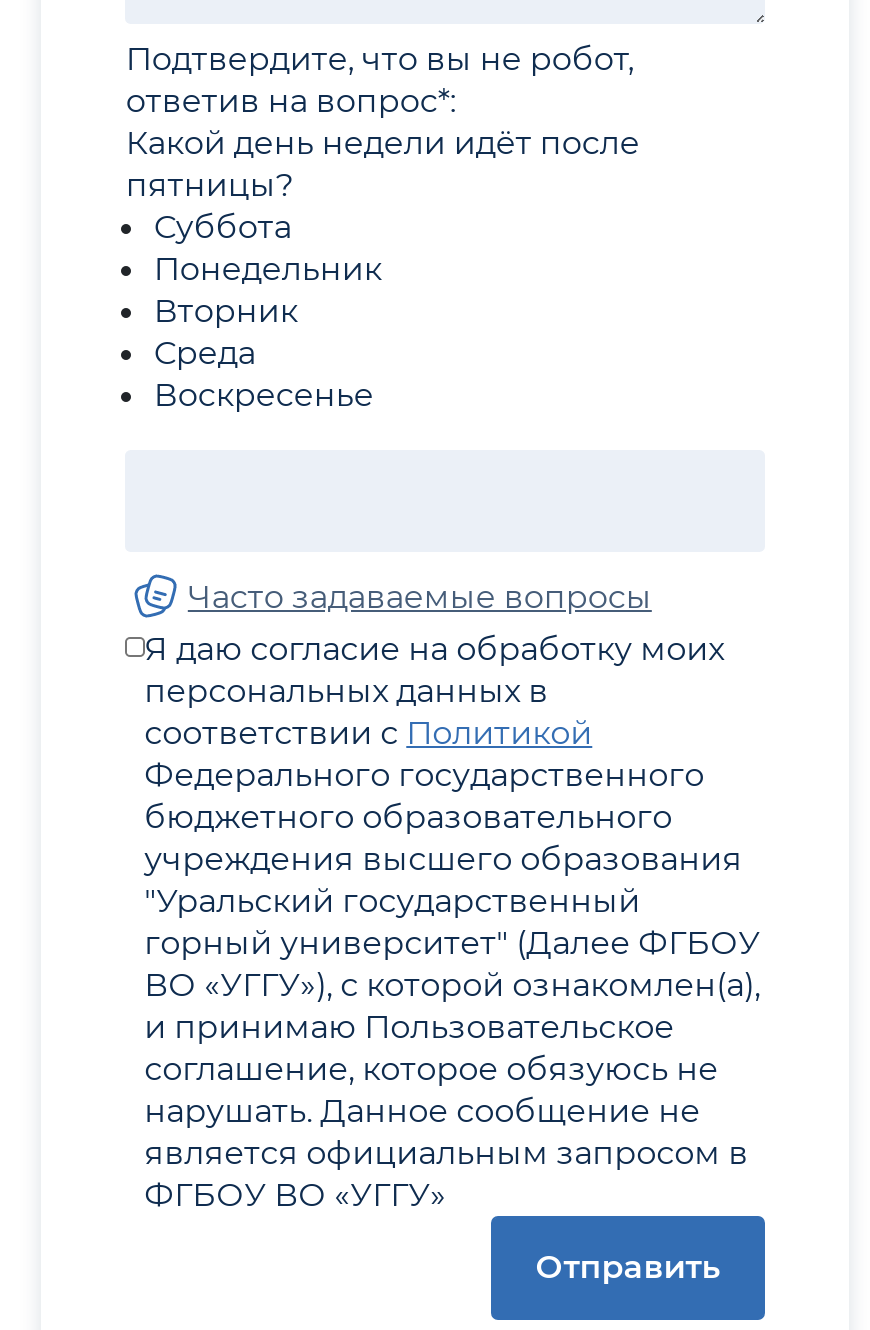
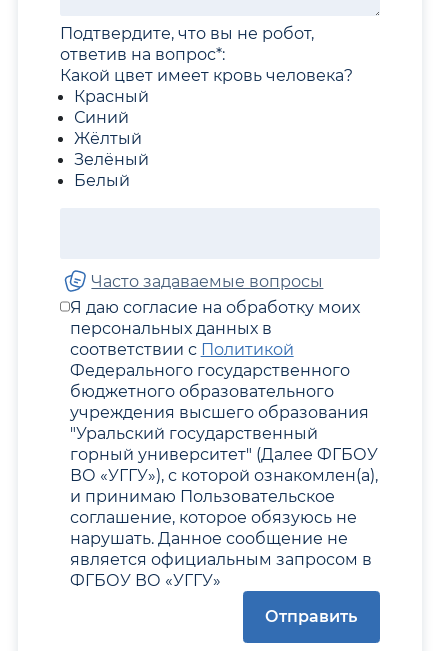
- Какой день недели идёт после
- пятницы?
- Суббота
- Понедельник
- Вторник
- Среда
- Воскресенье
+ Какой цвет имеет кровь человека?
+ Красный
+ Синий
+ Жёлтый
+ Зелёный
+ Белый
